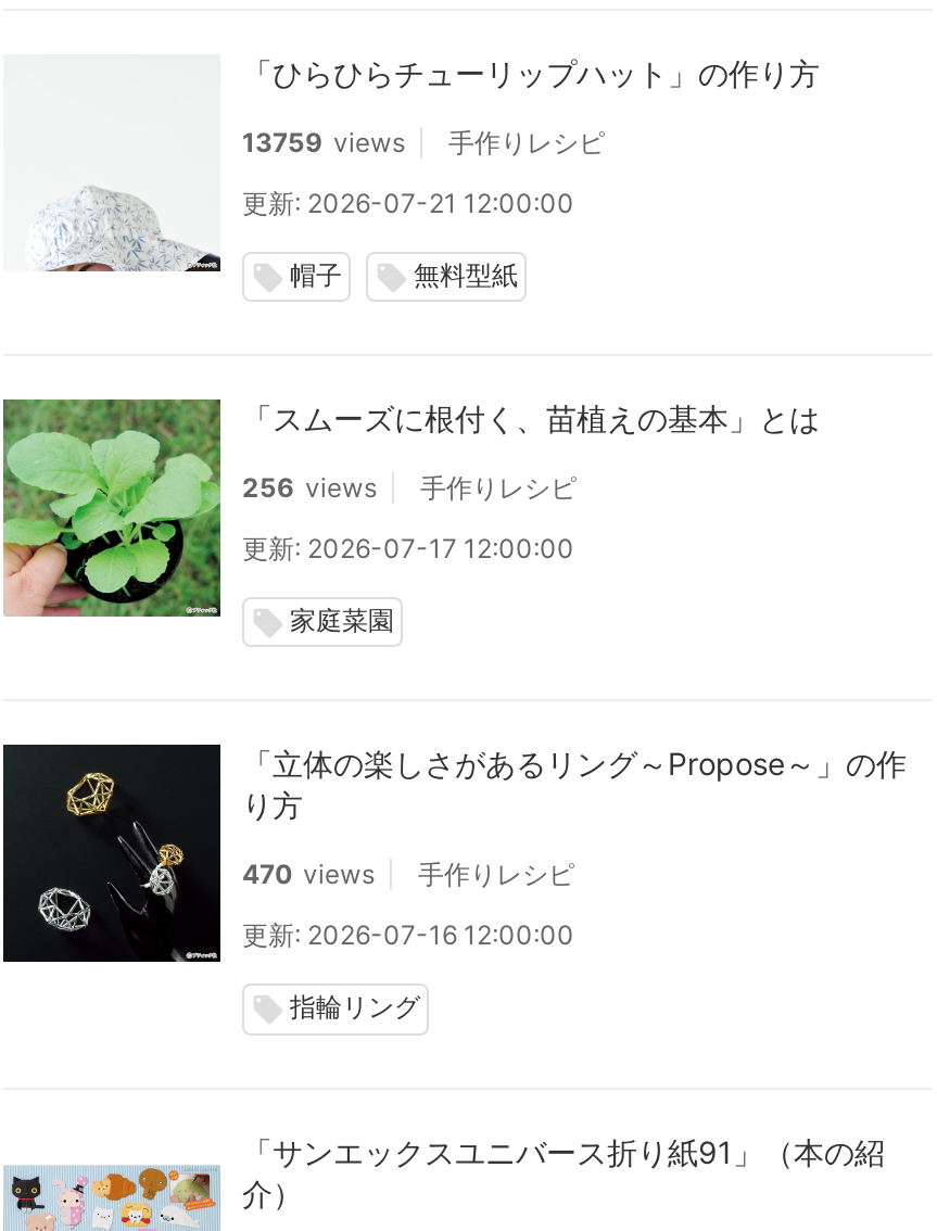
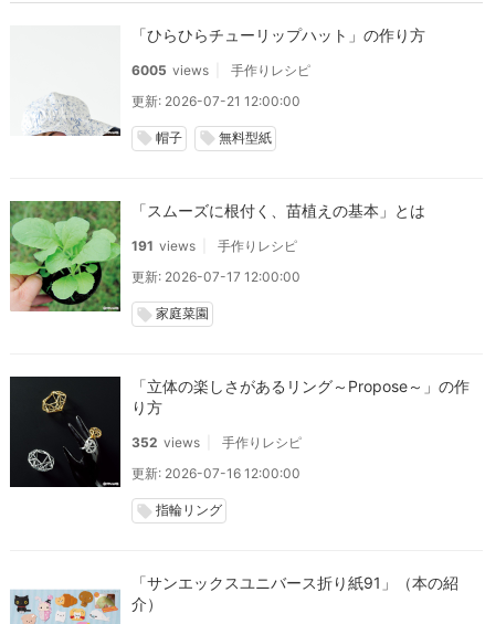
- 13759 views 手作りレシピ
+ 6005 views 手作りレシピ

- 256 views 手作りレシピ
+ 191 views 手作りレシピ

- 470 views 手作りレシピ
+ 352 views 手作りレシピ
